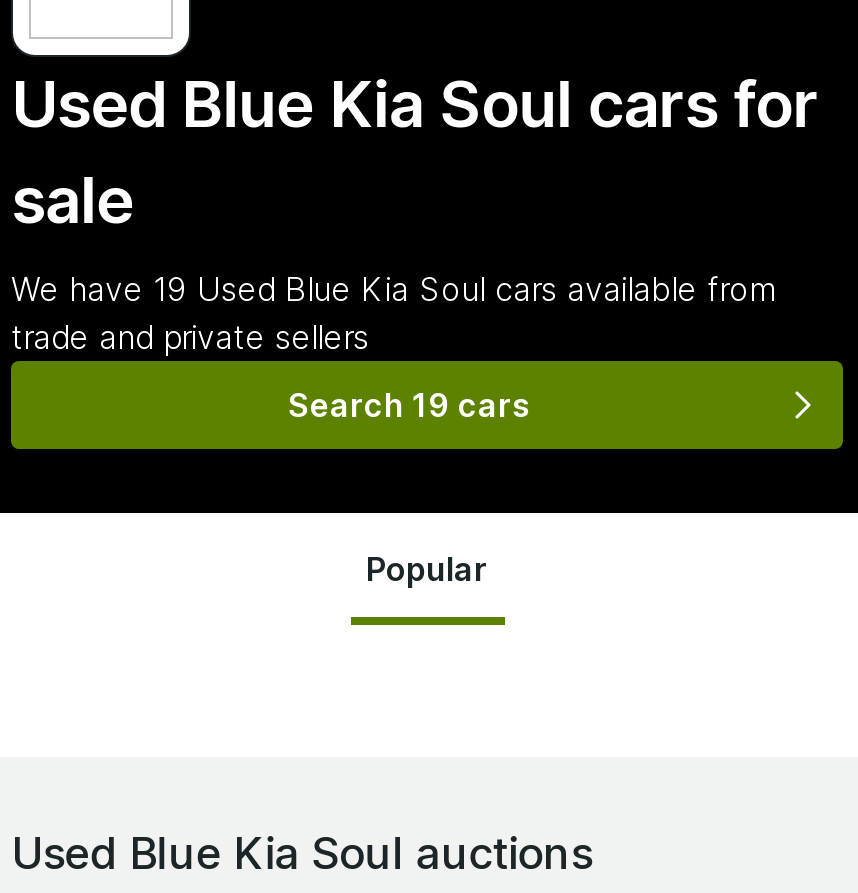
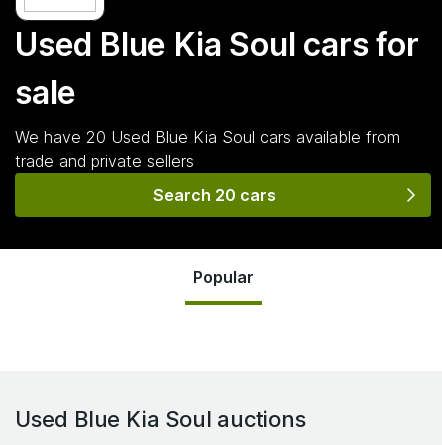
- We have 19 Used Blue Kia Soul cars available from
+ We have 20 Used Blue Kia Soul cars available from

- Search 19 cars
+ Search 20 cars
